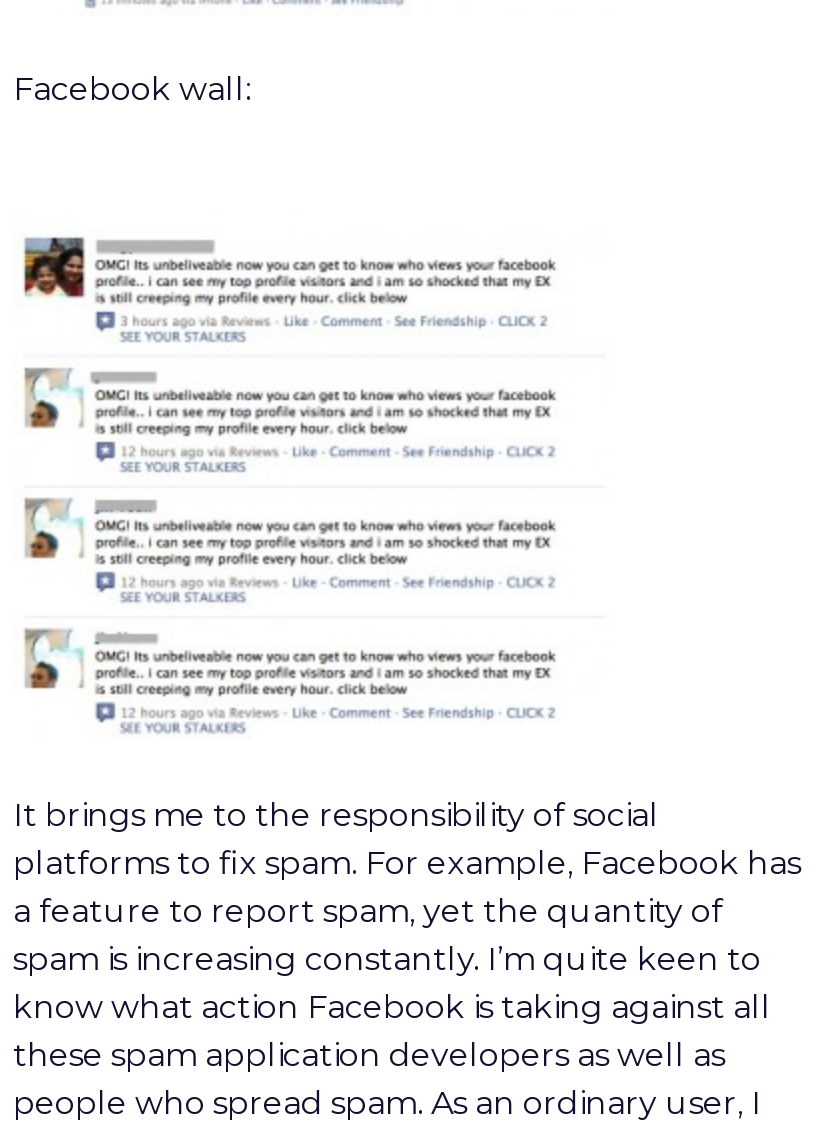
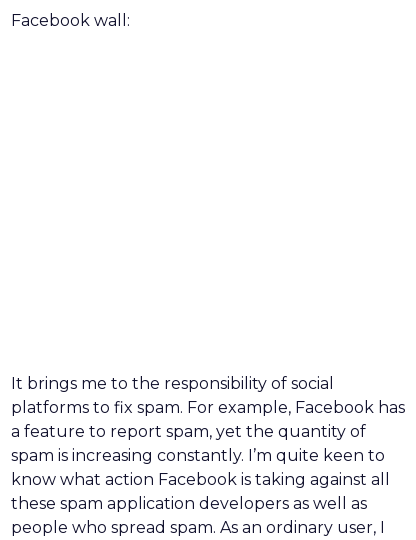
- [image]

- [image]

- [image]

- [image]
